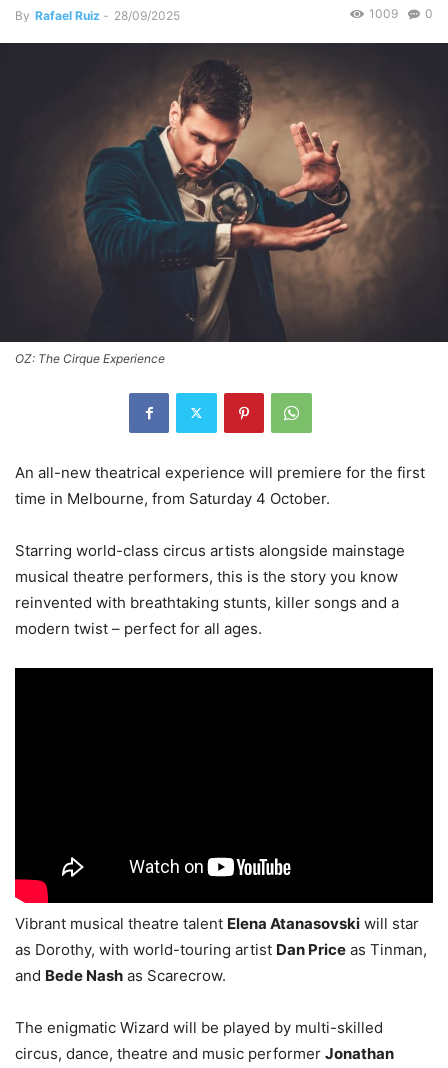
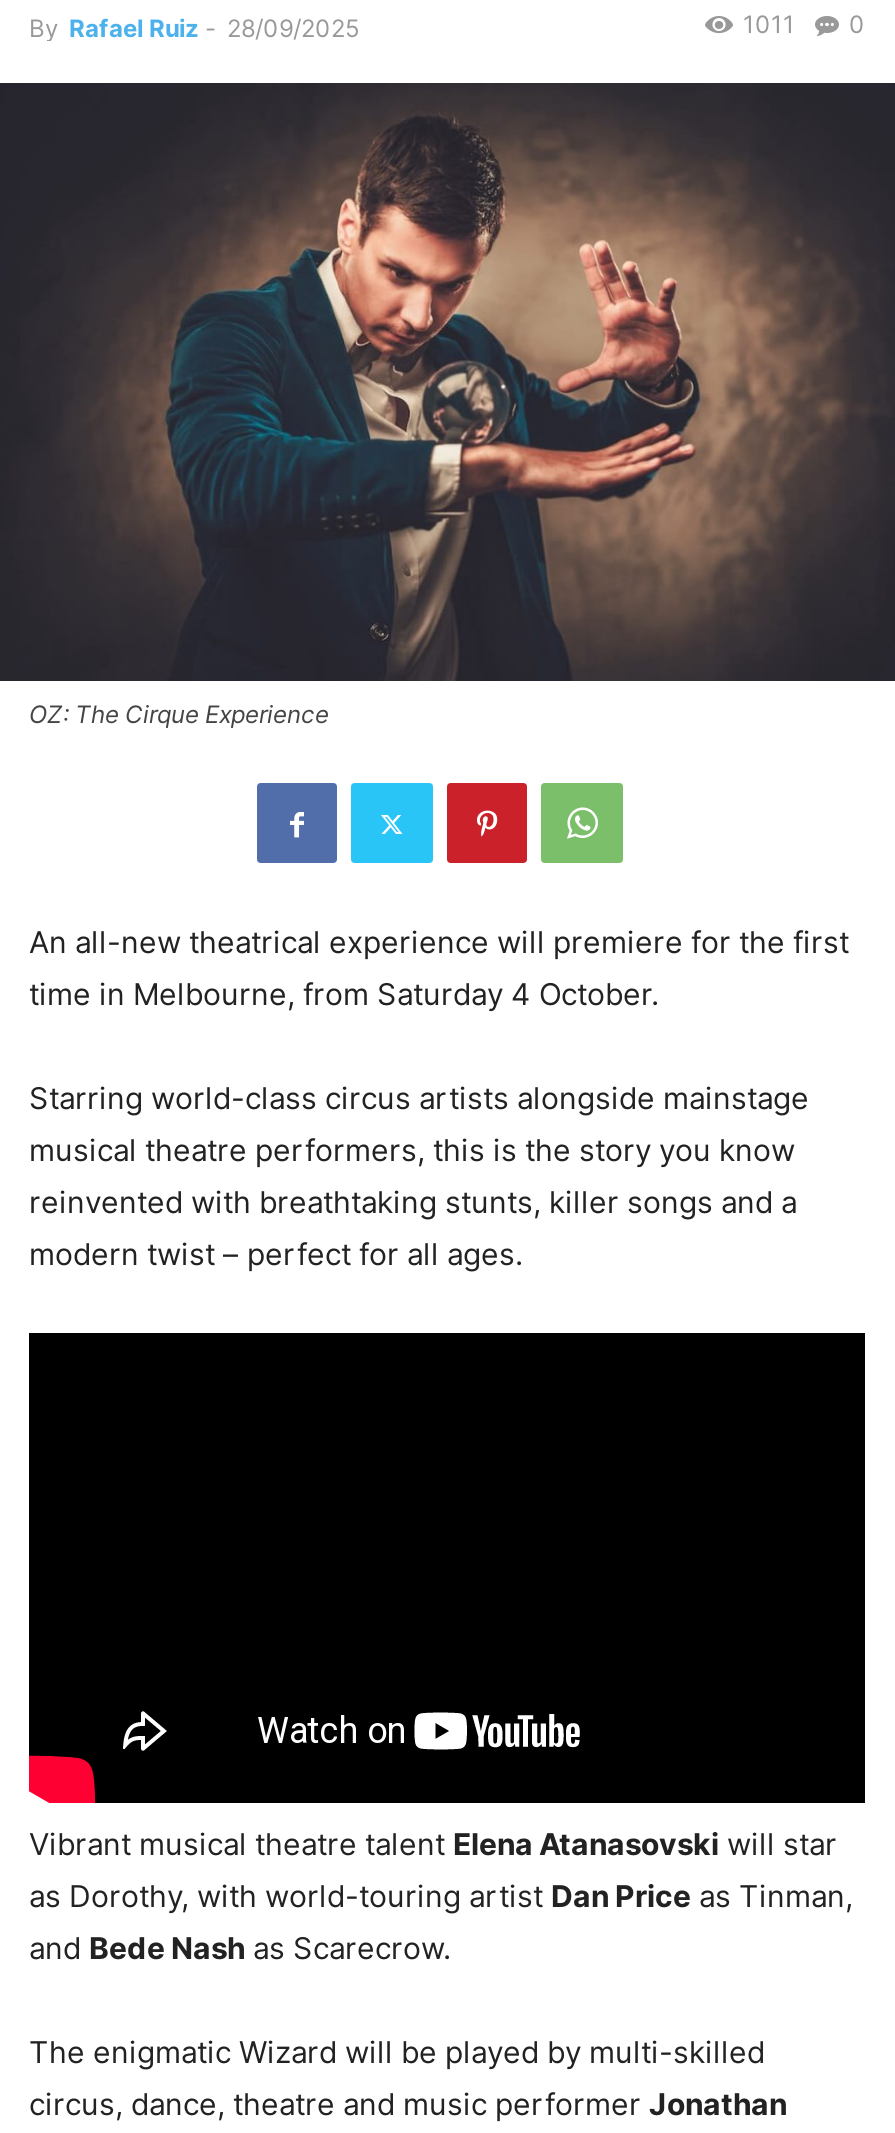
- 1009 0
+ 1011 0
